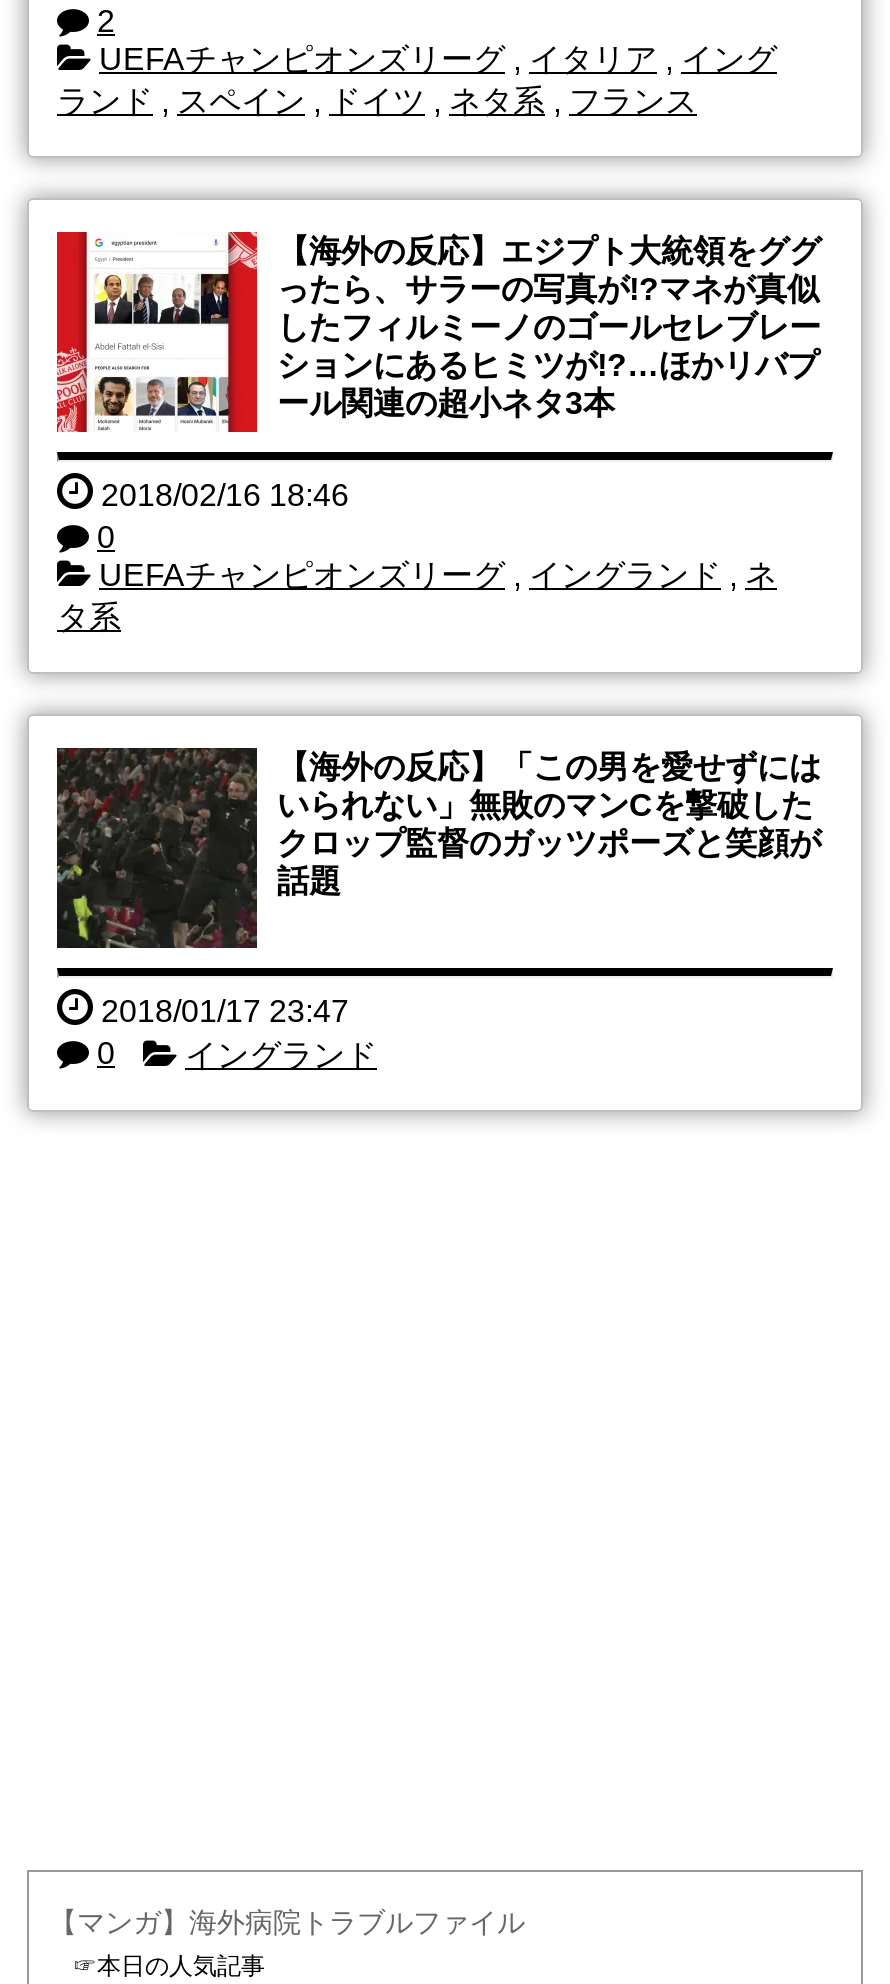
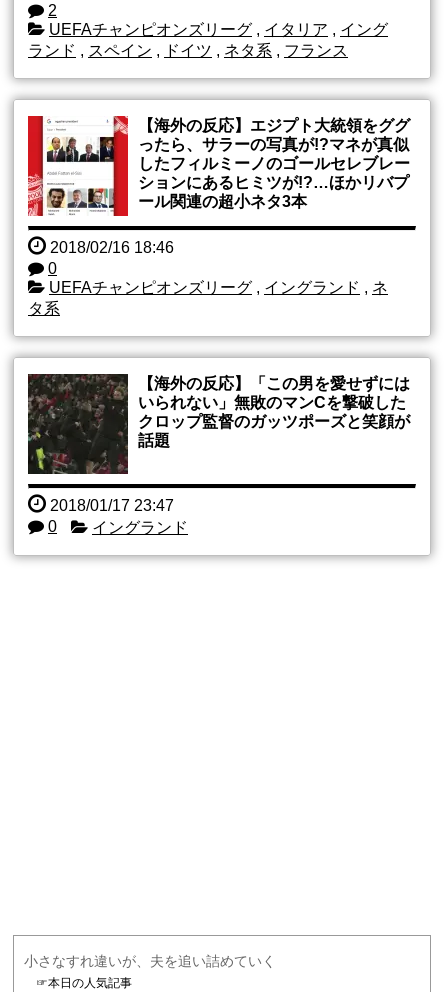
- 【マンガ】海外病院トラブルファイル
+ 小さなすれ違いが、夫を追い詰めていく
